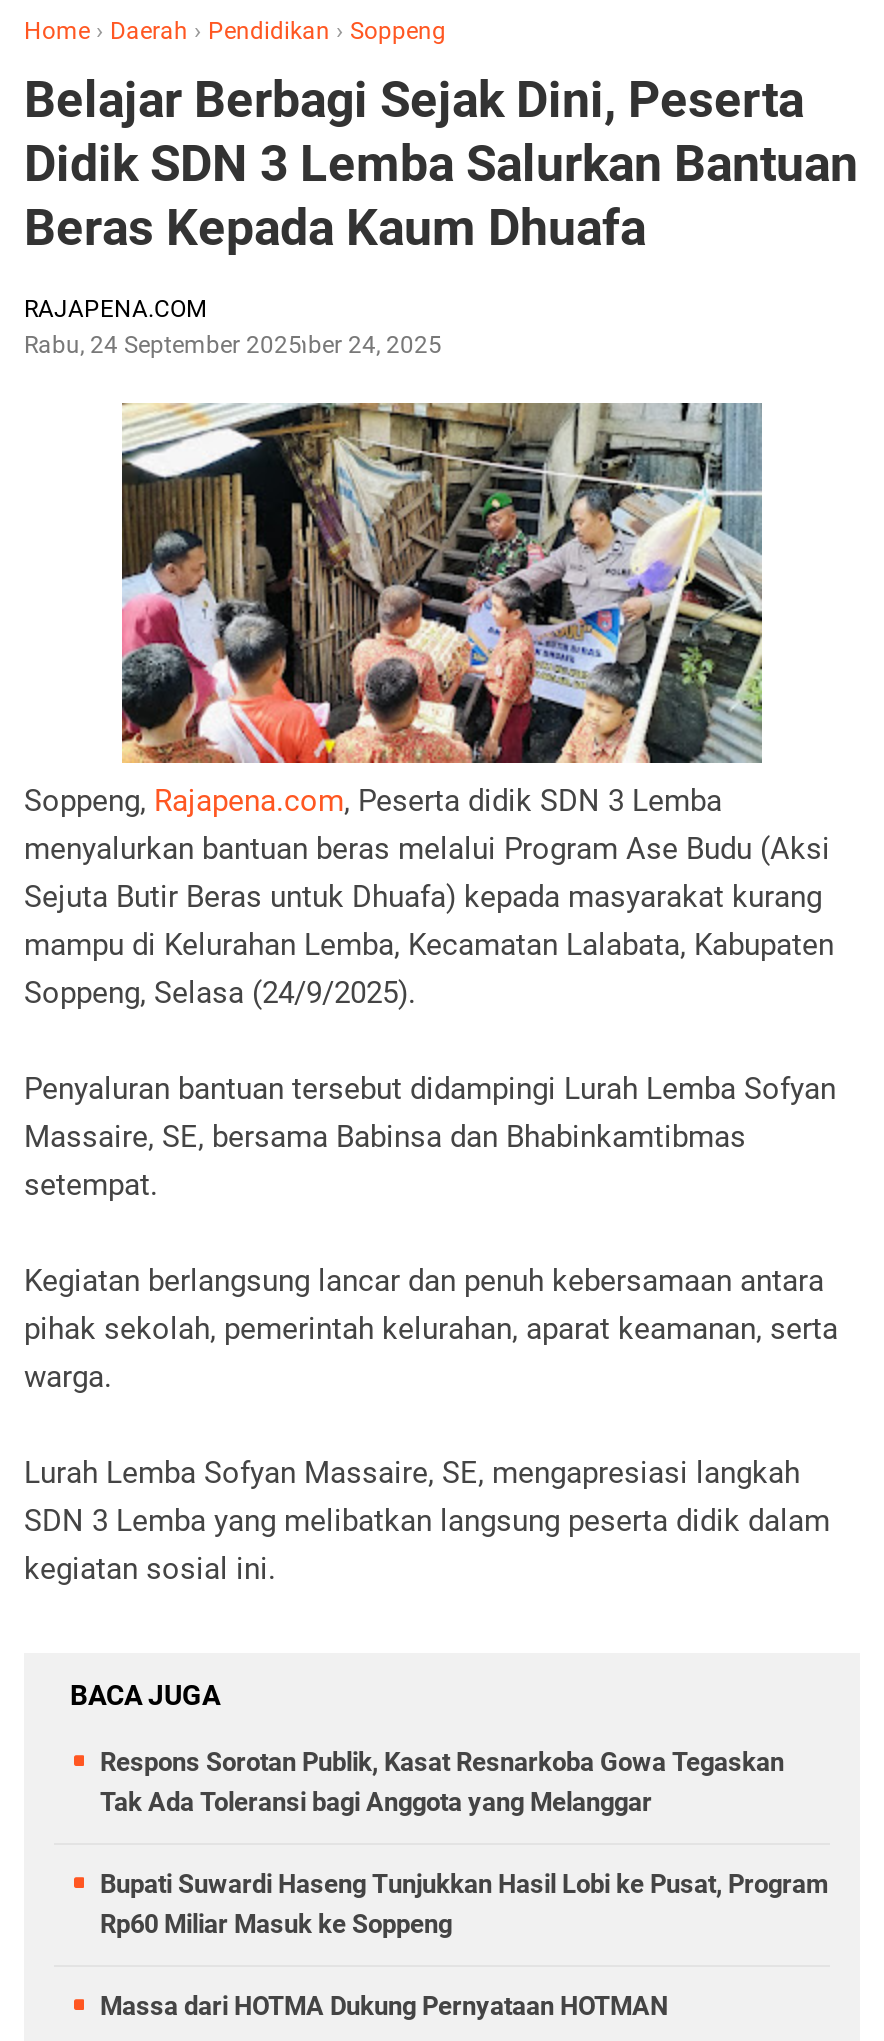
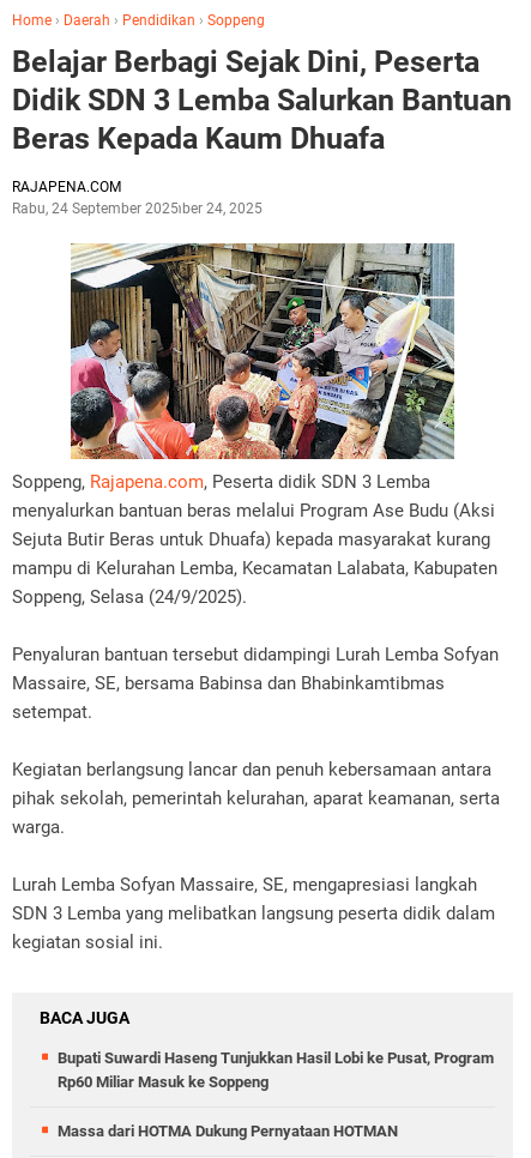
- Respons Sorotan Publik, Kasat Resnarkoba Gowa Tegaskan
- Tak Ada Toleransi bagi Anggota yang Melanggar
